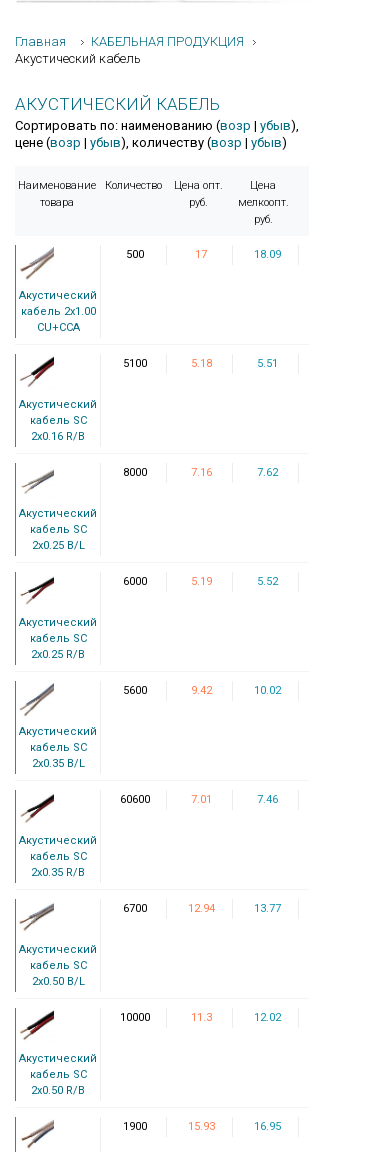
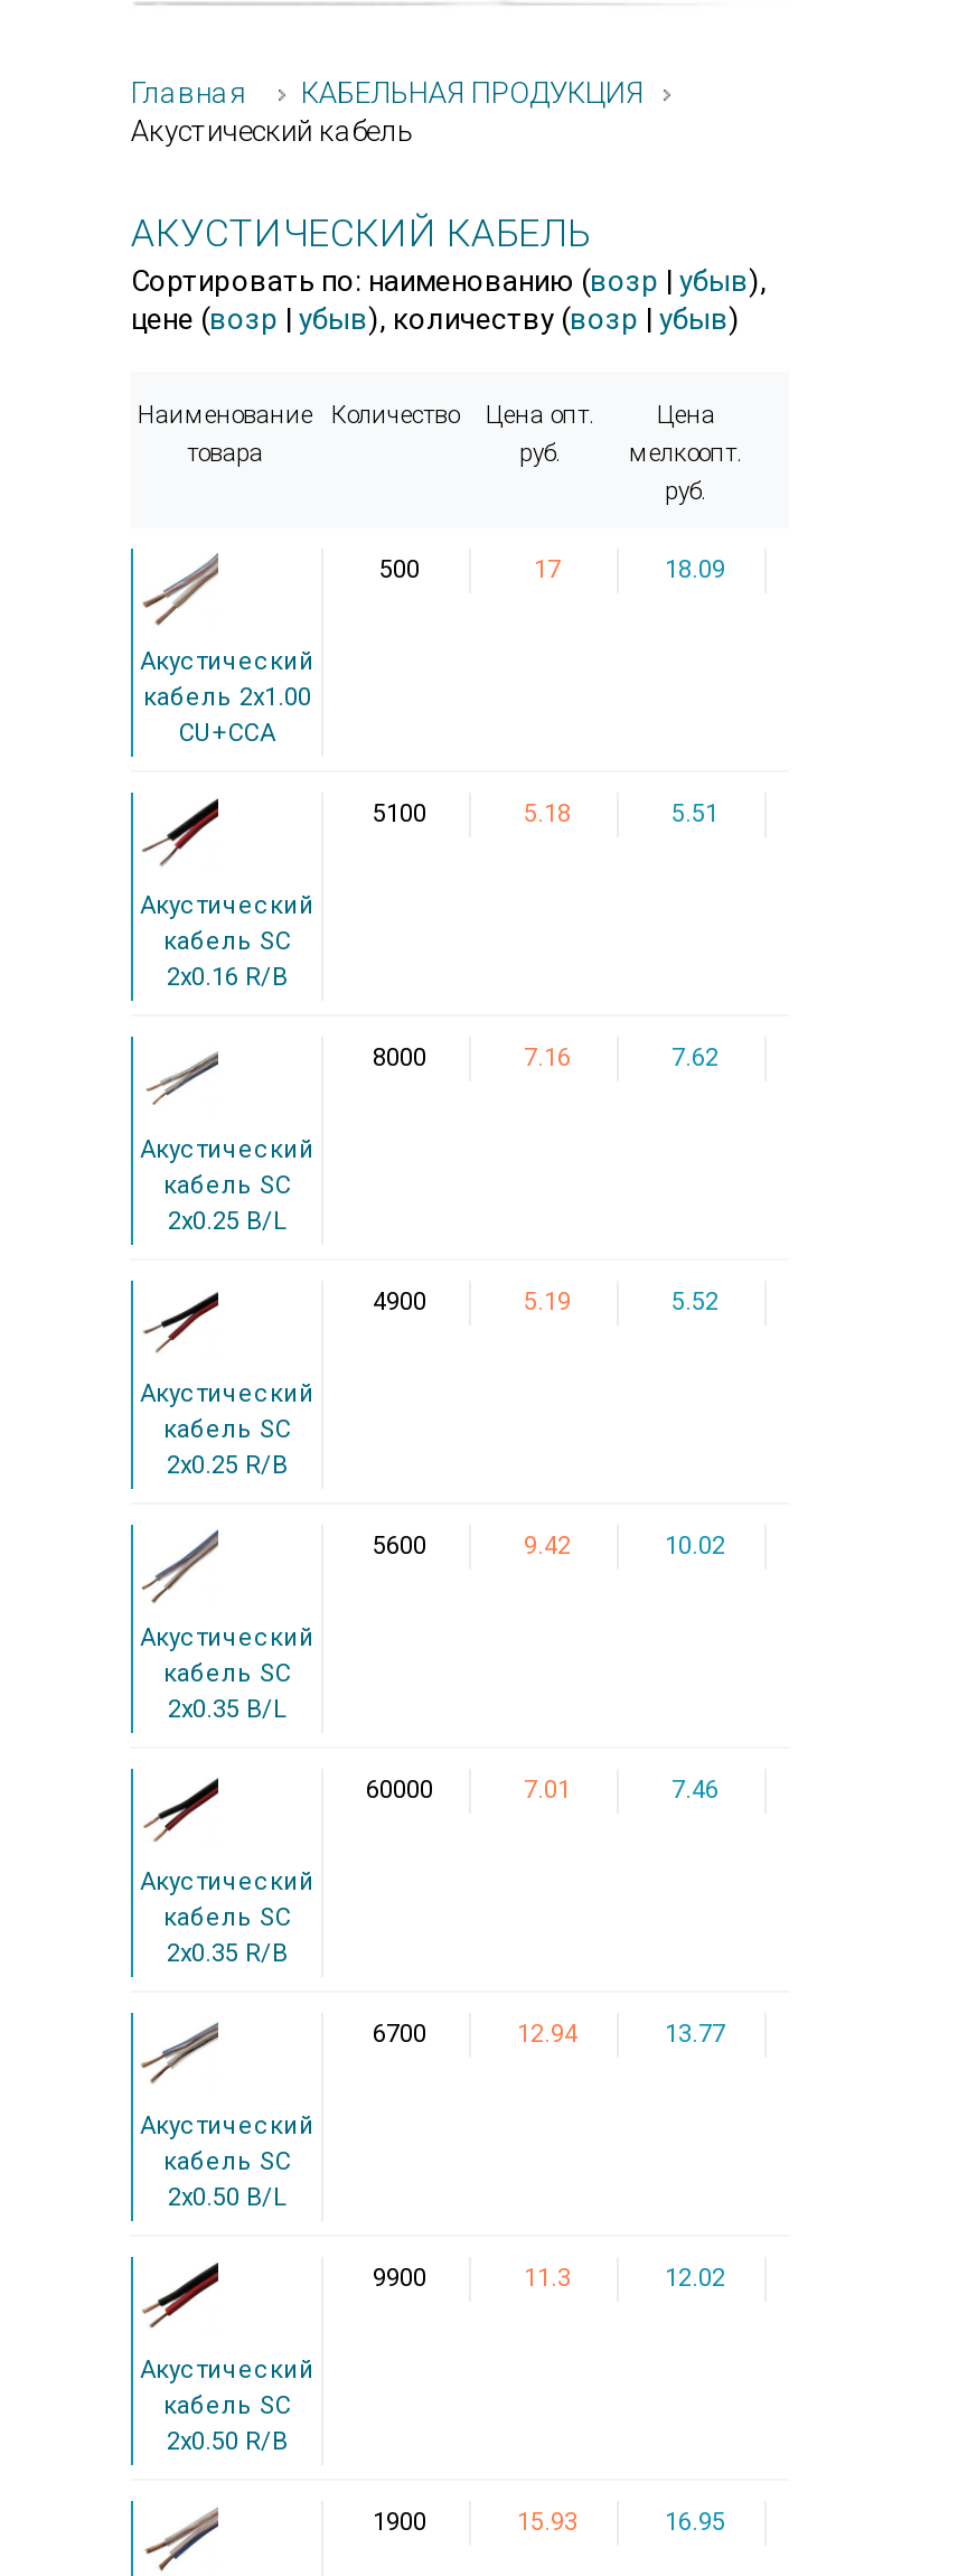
- 6000
+ 4900

- 60600
+ 60000

- 10000
+ 9900
